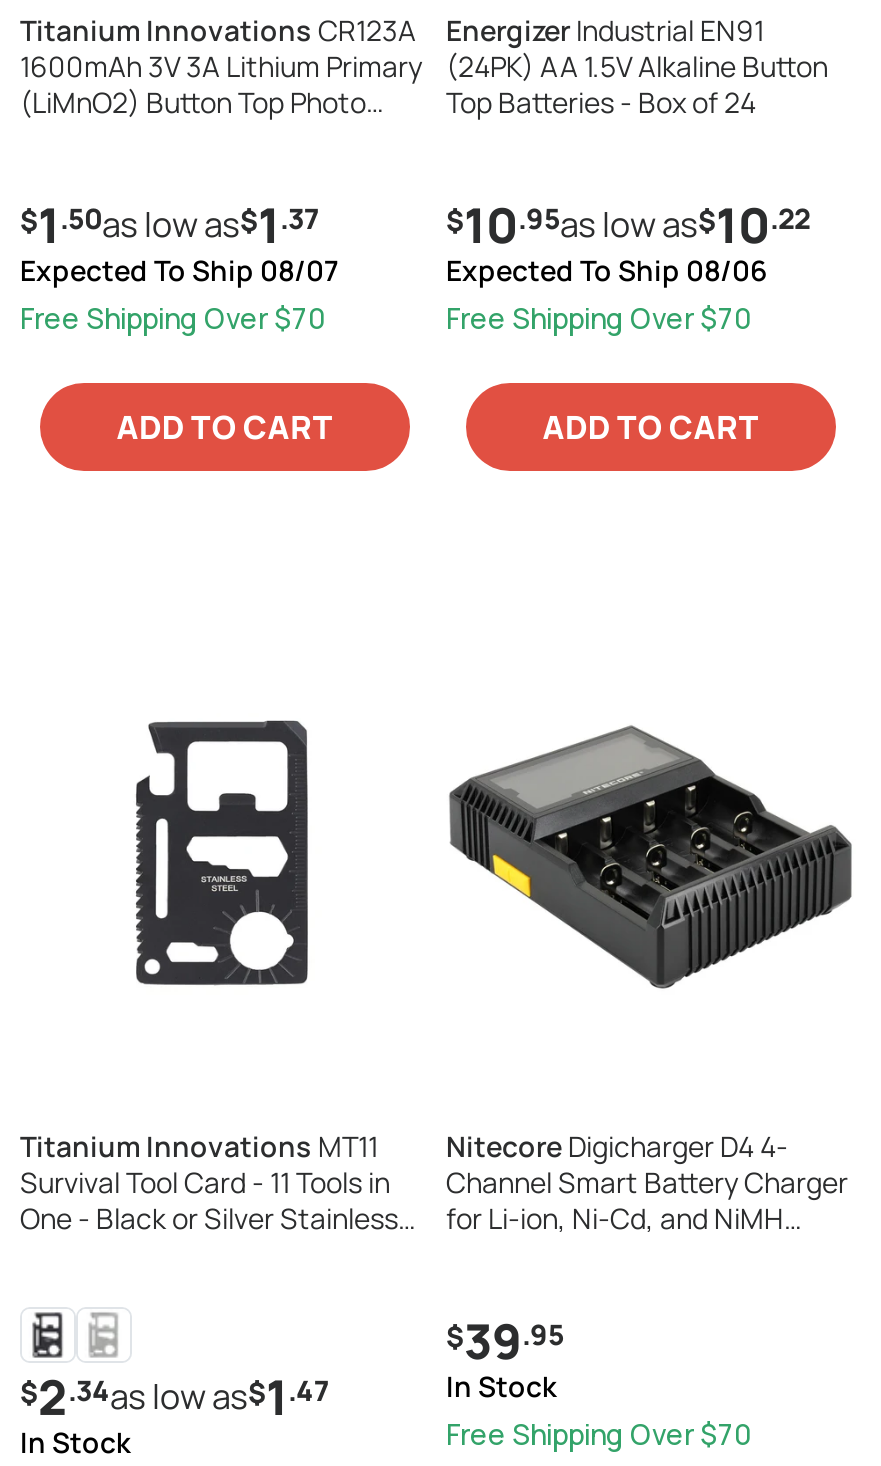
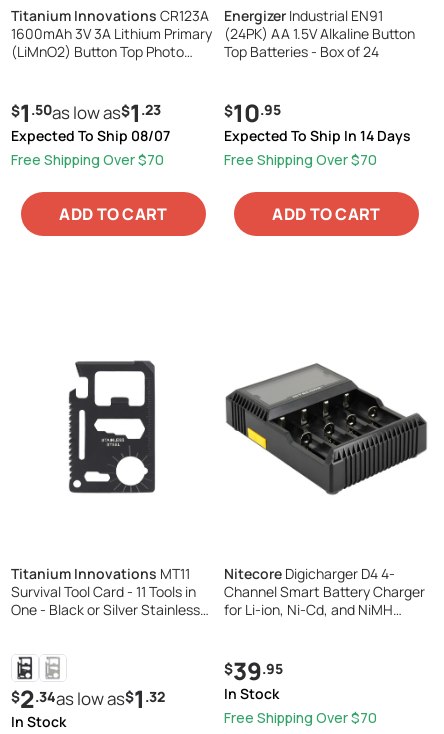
- $1.50as low as$1.37
+ $1.50as low as$1.23

- $10.95as low as$10.22
- Expected To Ship 08/06
+ $10.95
+ Expected To Ship In 14 Days

- $2.34as low as$1.47
+ $2.34as low as$1.32
